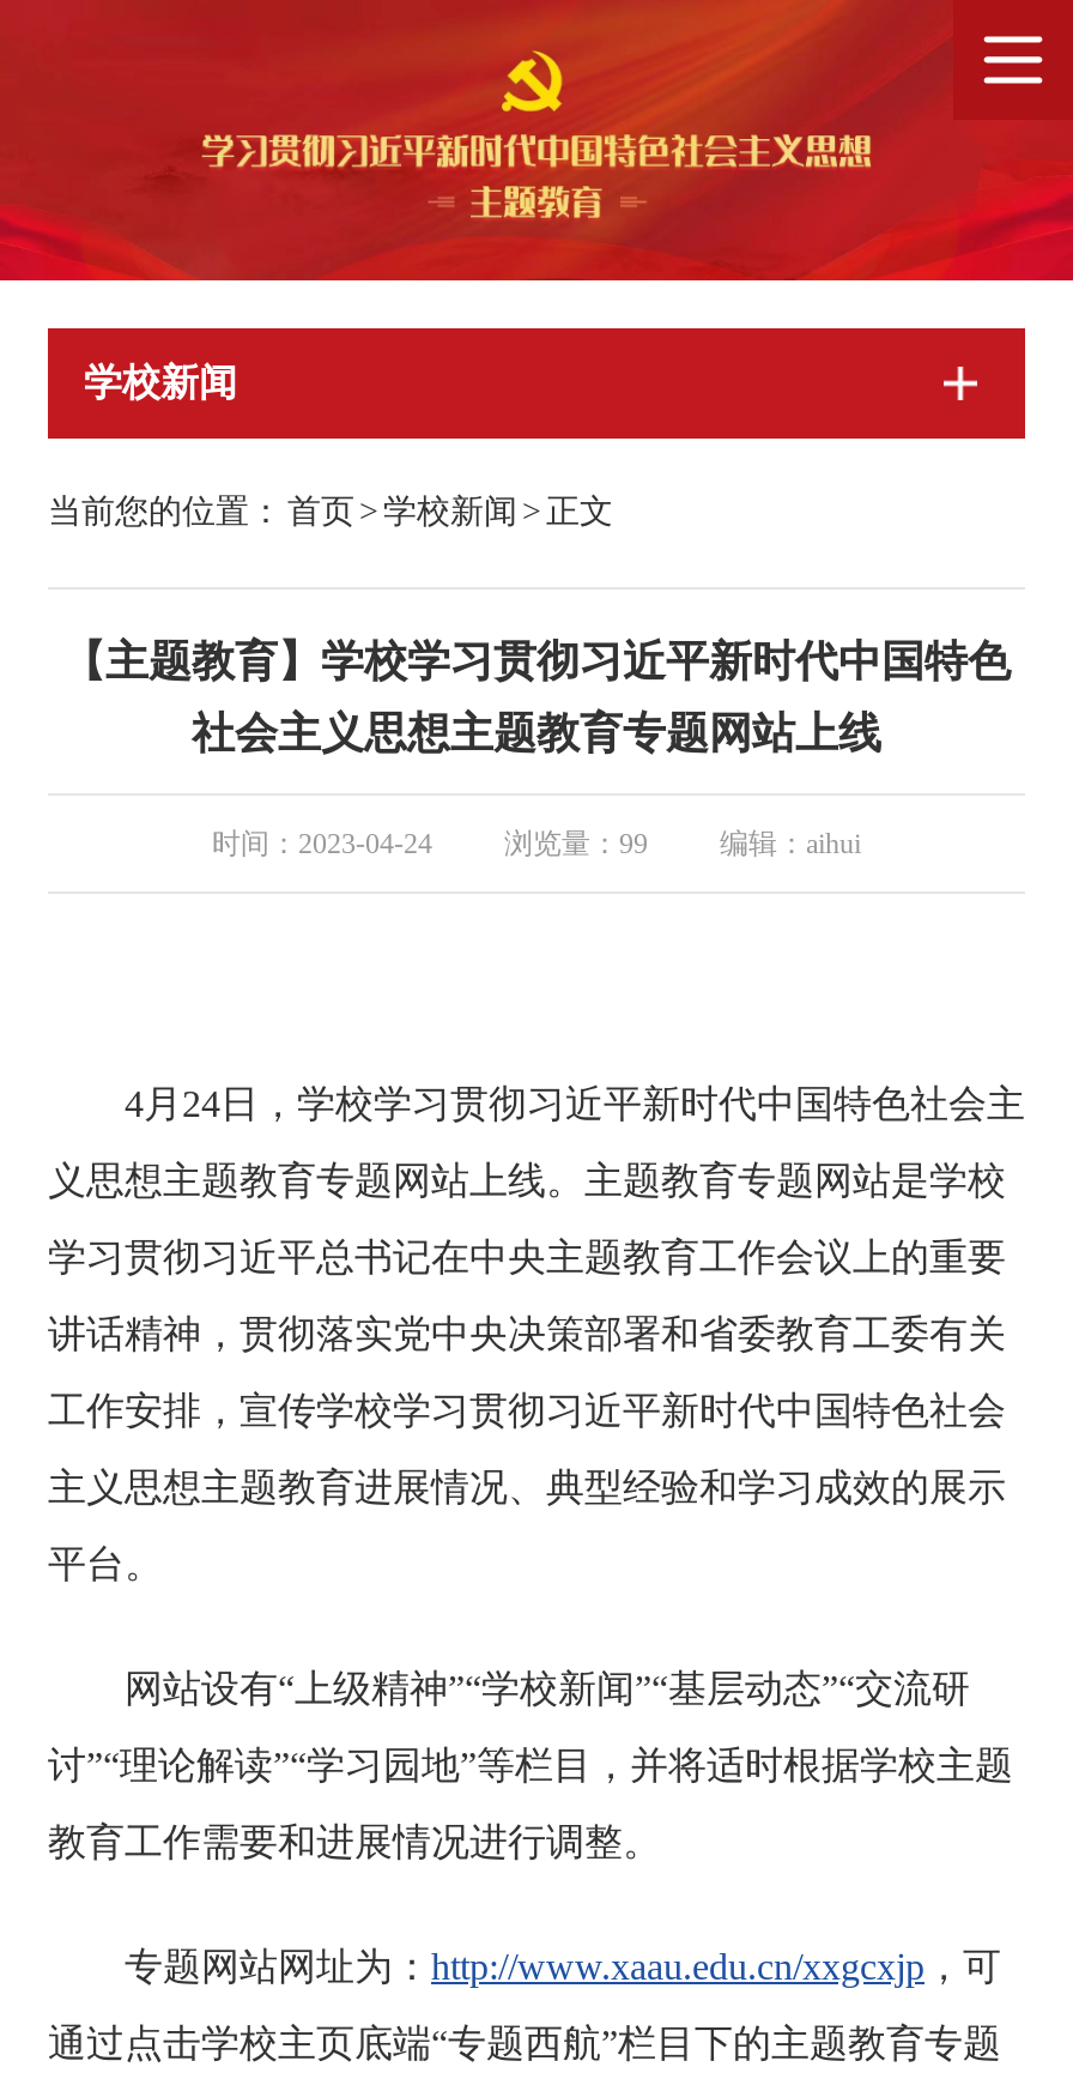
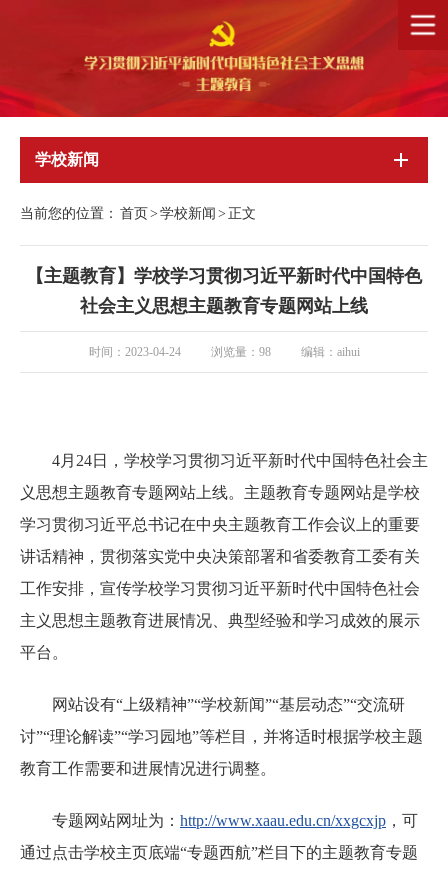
- 浏览量：99
+ 浏览量：98
